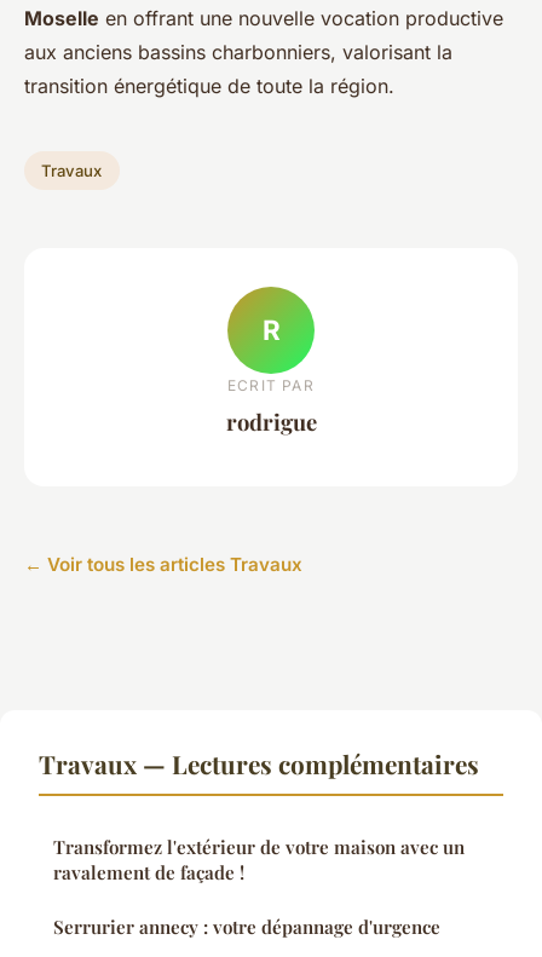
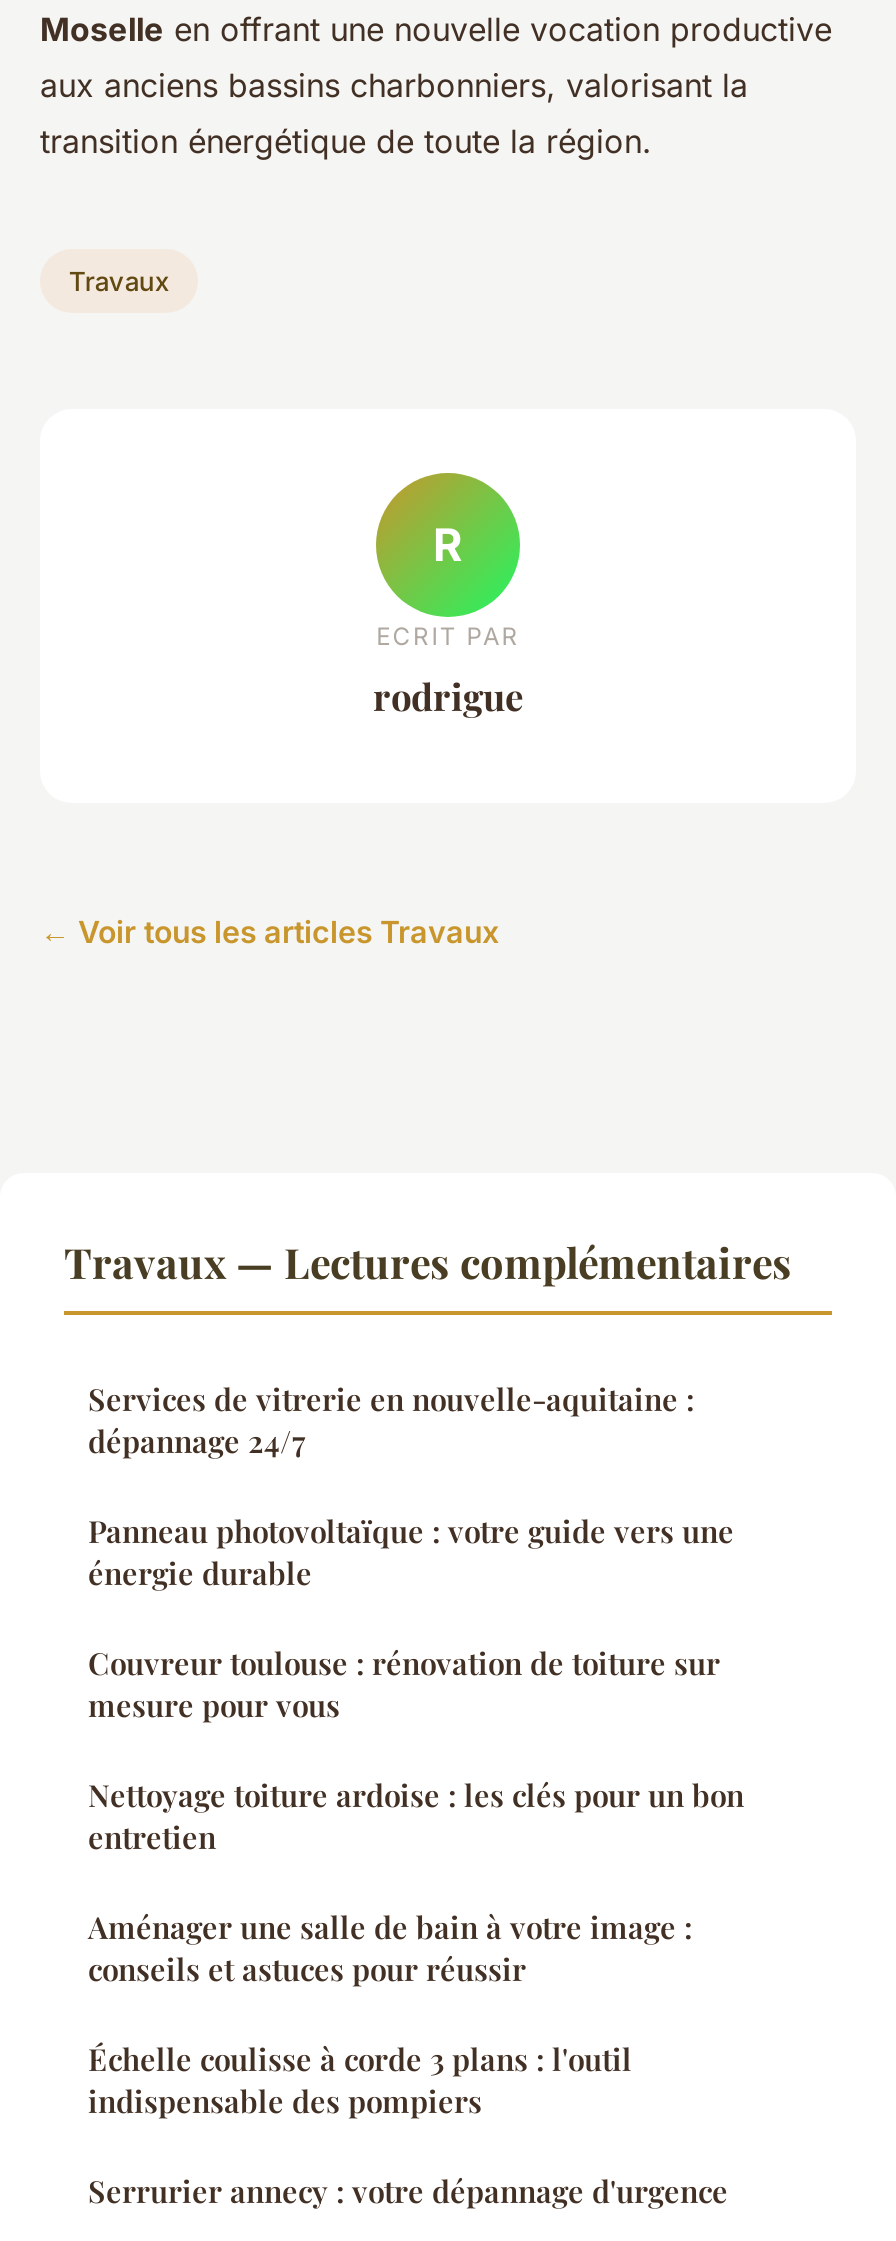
- Transformez l'extérieur de votre maison avec un
- ravalement de façade !
+ Services de vitrerie en nouvelle-aquitaine :
+ dépannage 24/7
+ Panneau photovoltaïque : votre guide vers une
+ énergie durable
+ Couvreur toulouse : rénovation de toiture sur
+ mesure pour vous
+ Nettoyage toiture ardoise : les clés pour un bon
+ entretien
+ Aménager une salle de bain à votre image :
+ conseils et astuces pour réussir
+ Échelle coulisse à corde 3 plans : l'outil
+ indispensable des pompiers
